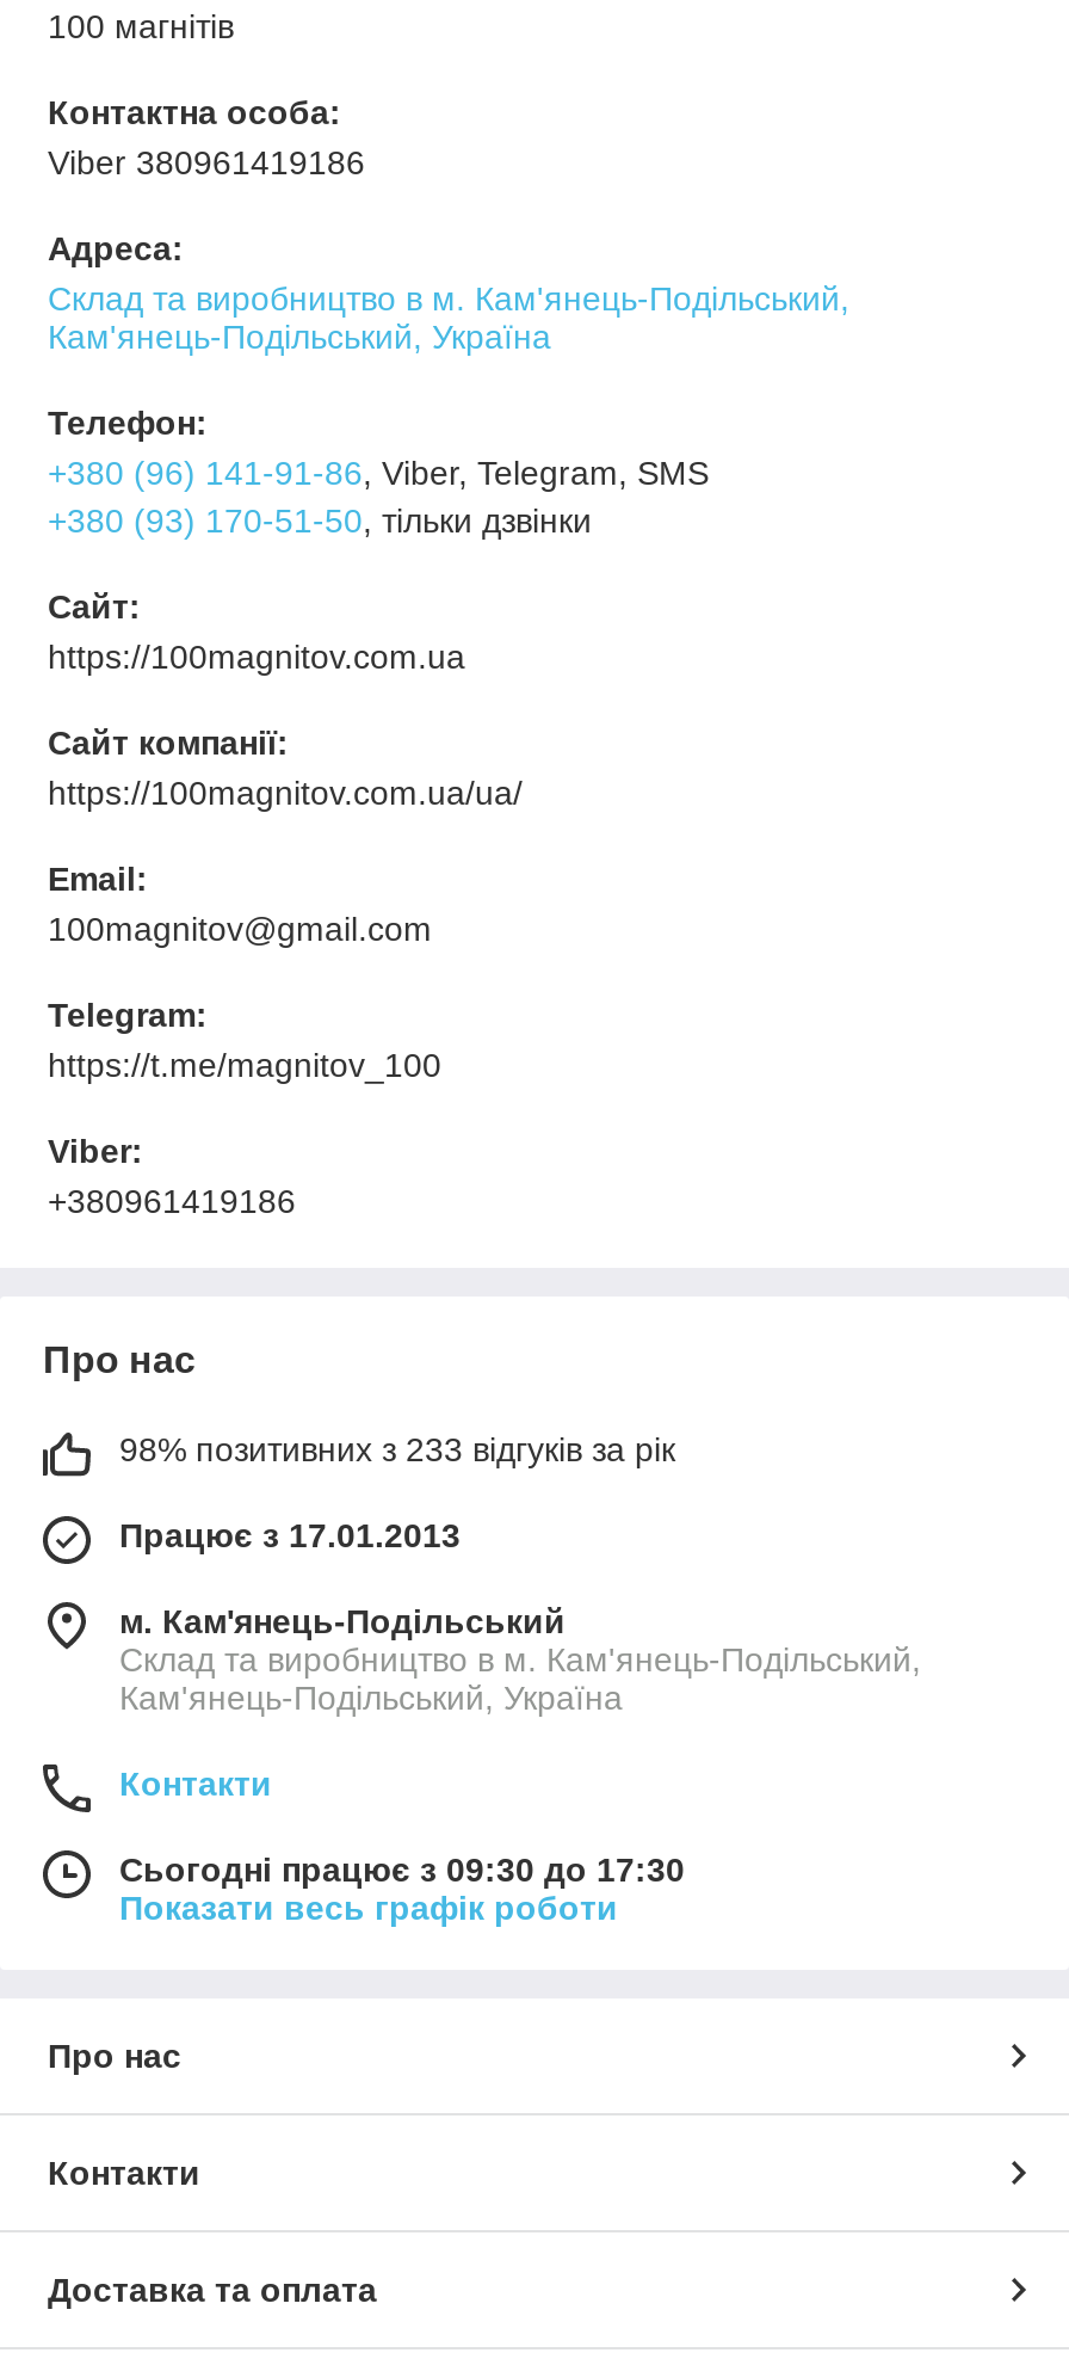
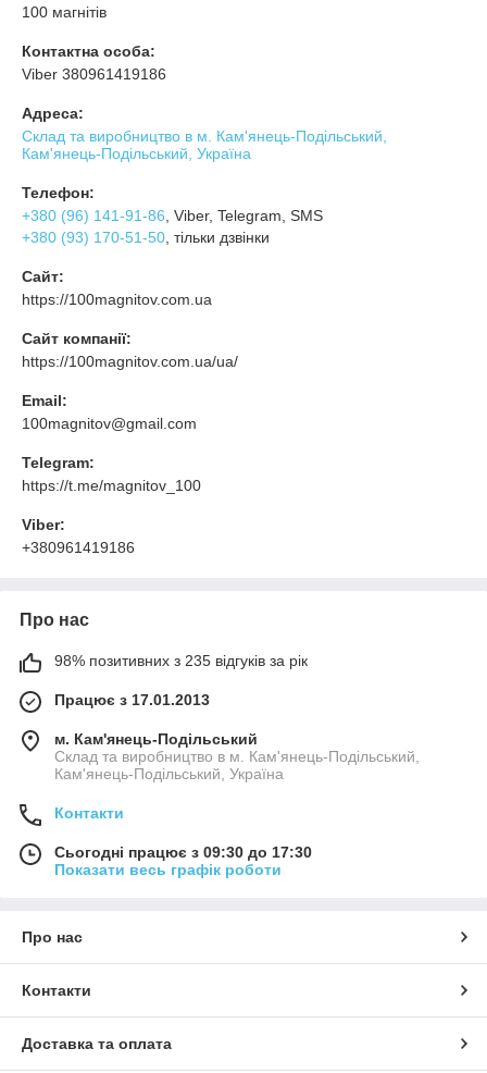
- 98% позитивних з 233 відгуків за рік
+ 98% позитивних з 235 відгуків за рік
